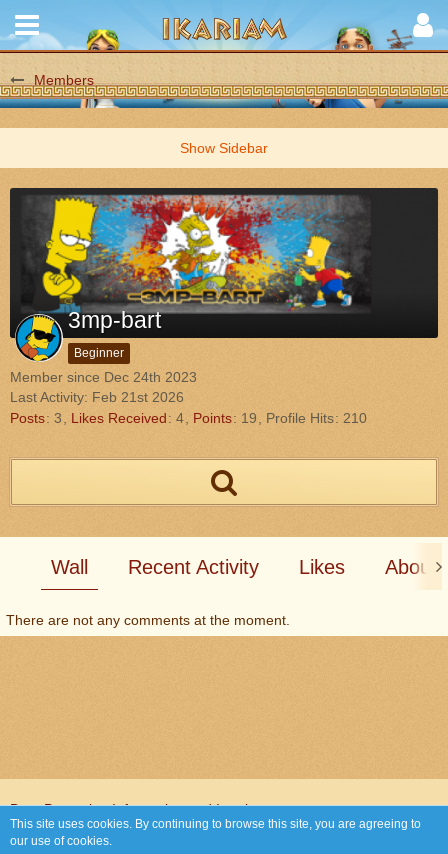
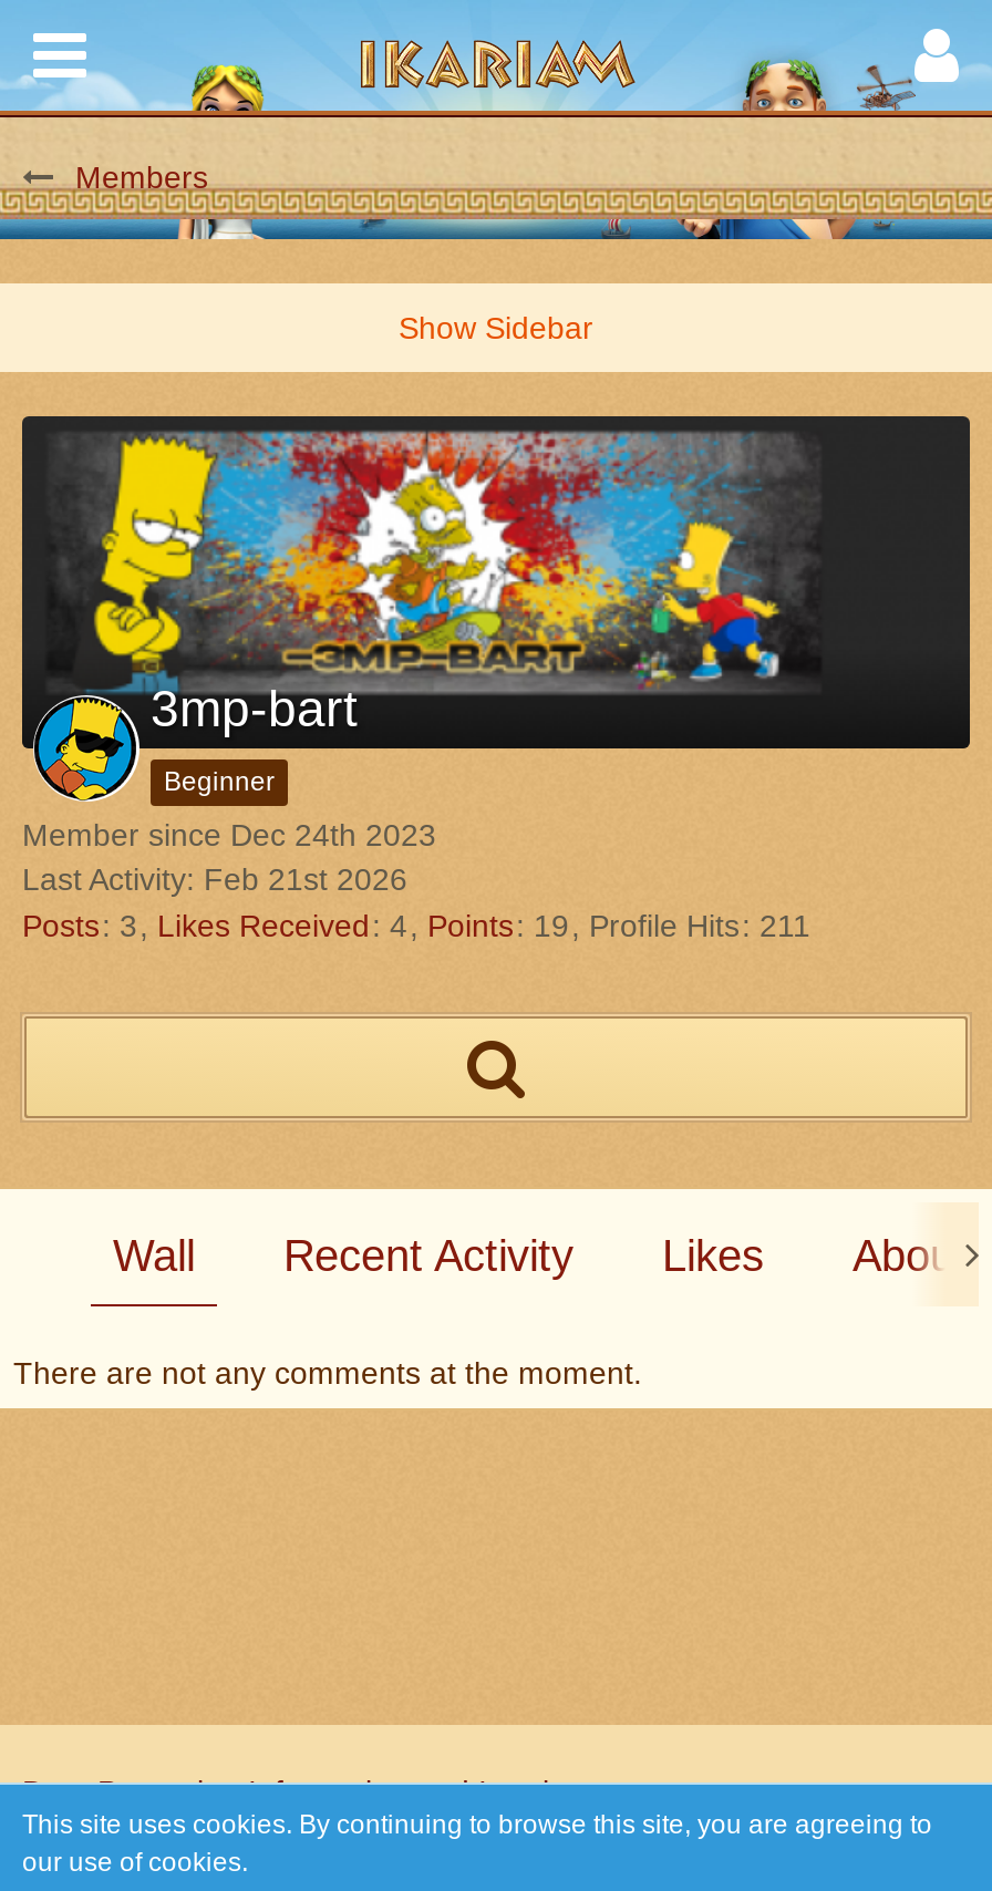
- Posts 3 Likes Received 4 Points 19 Profile Hits 210
+ Posts 3 Likes Received 4 Points 19 Profile Hits 211
